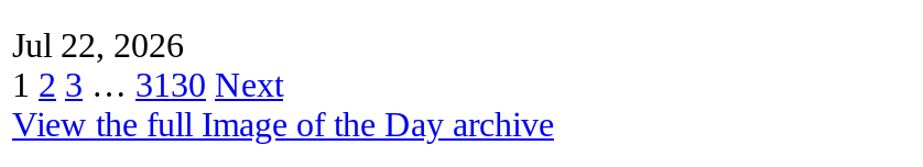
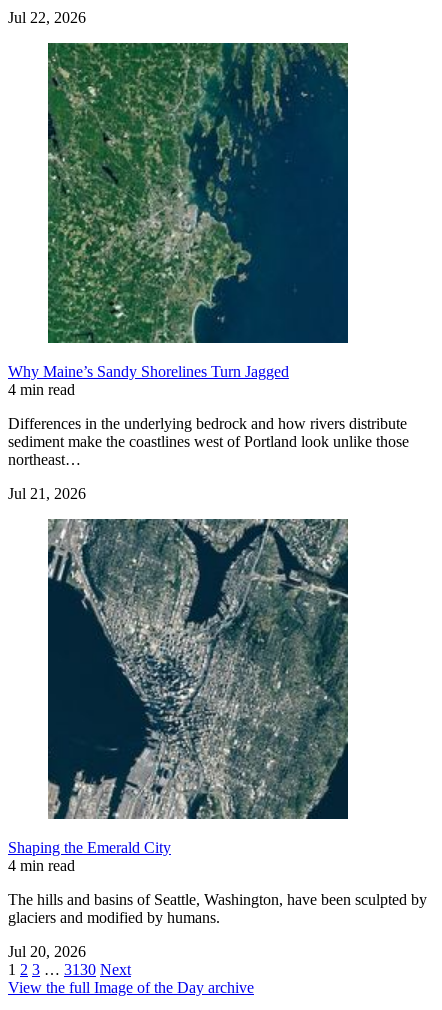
+ [image]
+ Why Maine’s Sandy Shorelines Turn Jagged
+ 4 min read
+ Differences in the underlying bedrock and how rivers distribute
+ sediment make the coastlines west of Portland look unlike those
+ northeast…
+ Jul 21, 2026

+ [image]
+ Shaping the Emerald City
+ 4 min read
+ The hills and basins of Seattle, Washington, have been sculpted by
+ glaciers and modified by humans.
+ Jul 20, 2026
